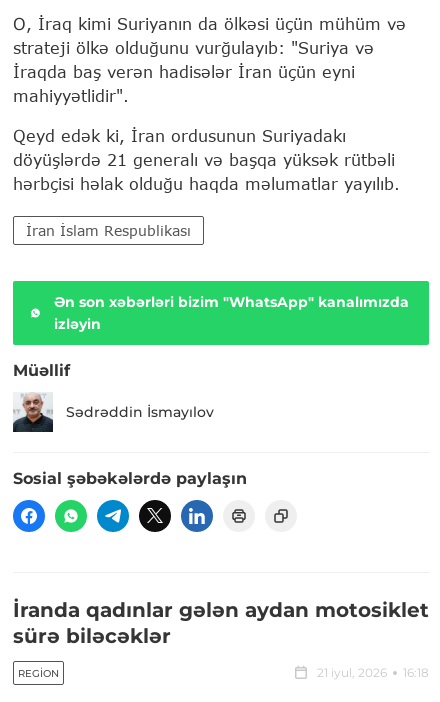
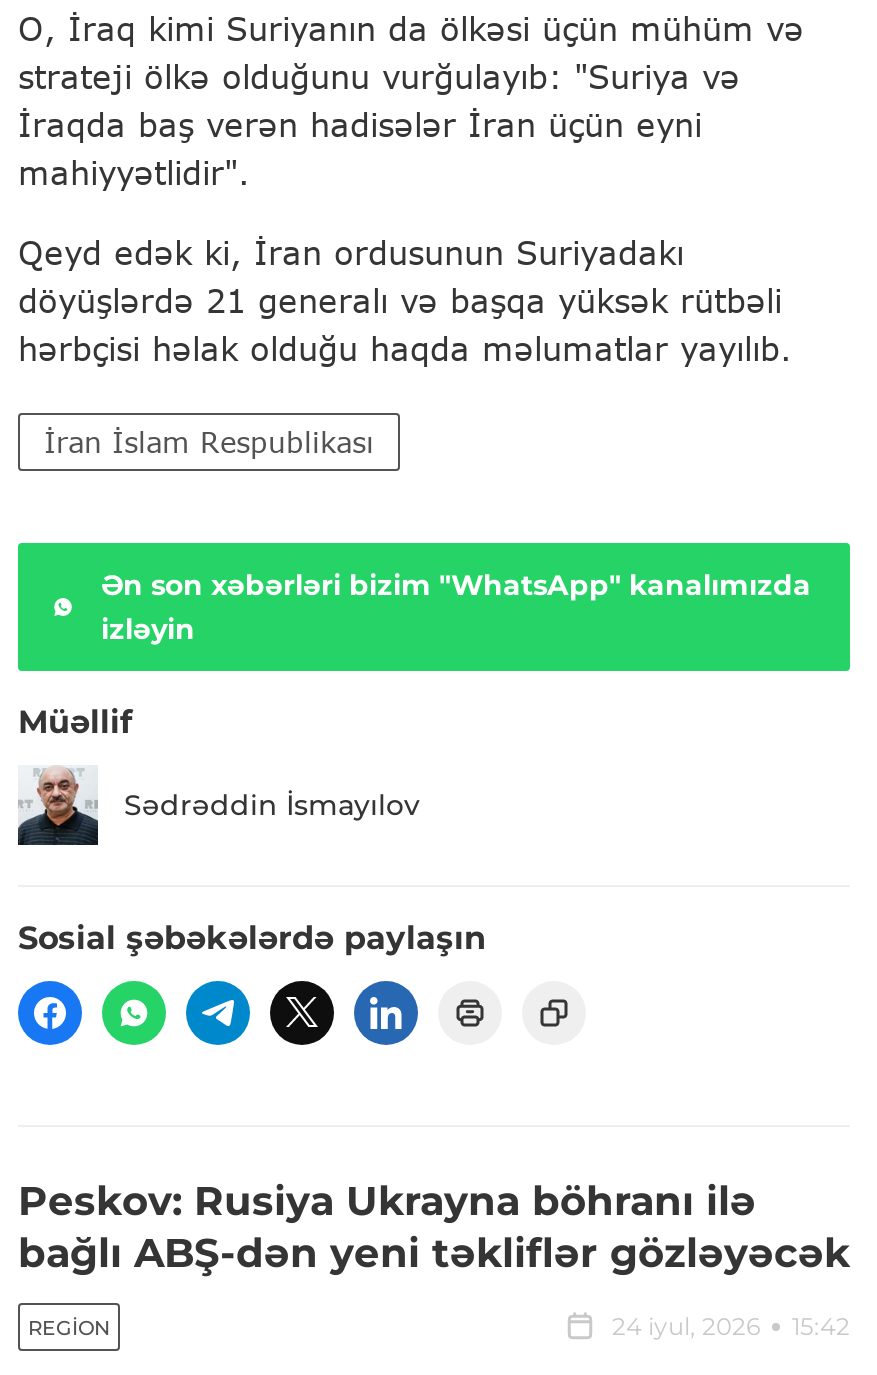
- İranda qadınlar gələn aydan motosiklet
- sürə biləcəklər
+ Peskov: Rusiya Ukrayna böhranı ilə
+ bağlı ABŞ-dən yeni təkliflər gözləyəcək

- 21 iyul, 2026
- 16:18
+ 24 iyul, 2026
+ 15:42
